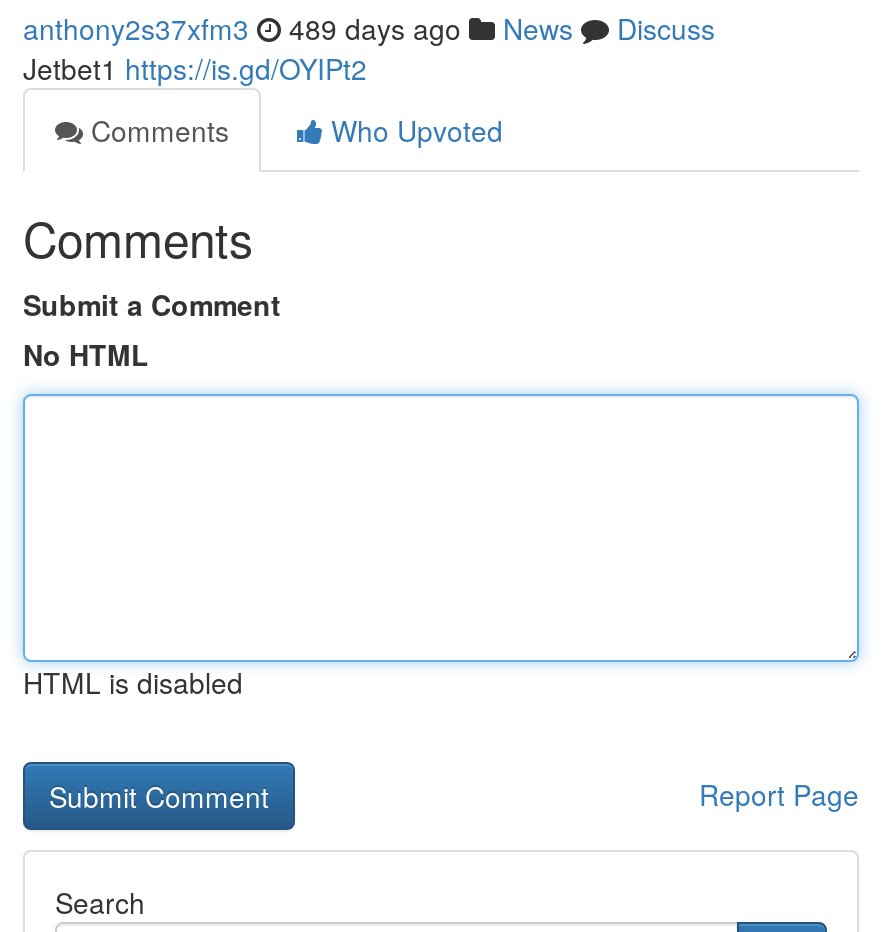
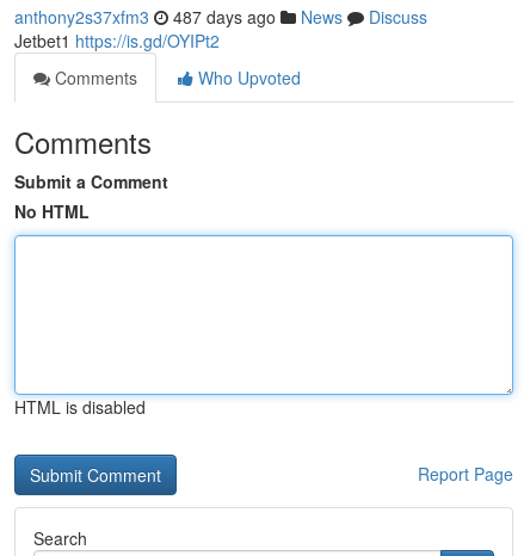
- anthony2s37xfm3 489 days ago News Discuss
+ anthony2s37xfm3 487 days ago News Discuss
